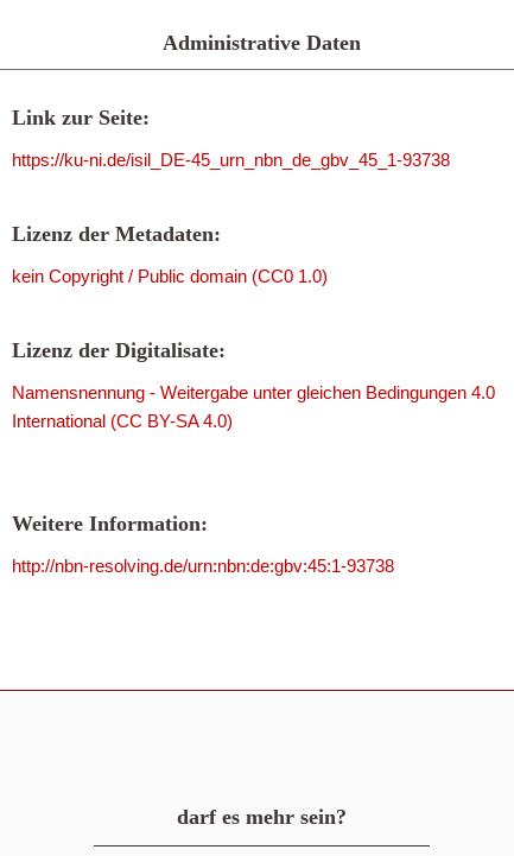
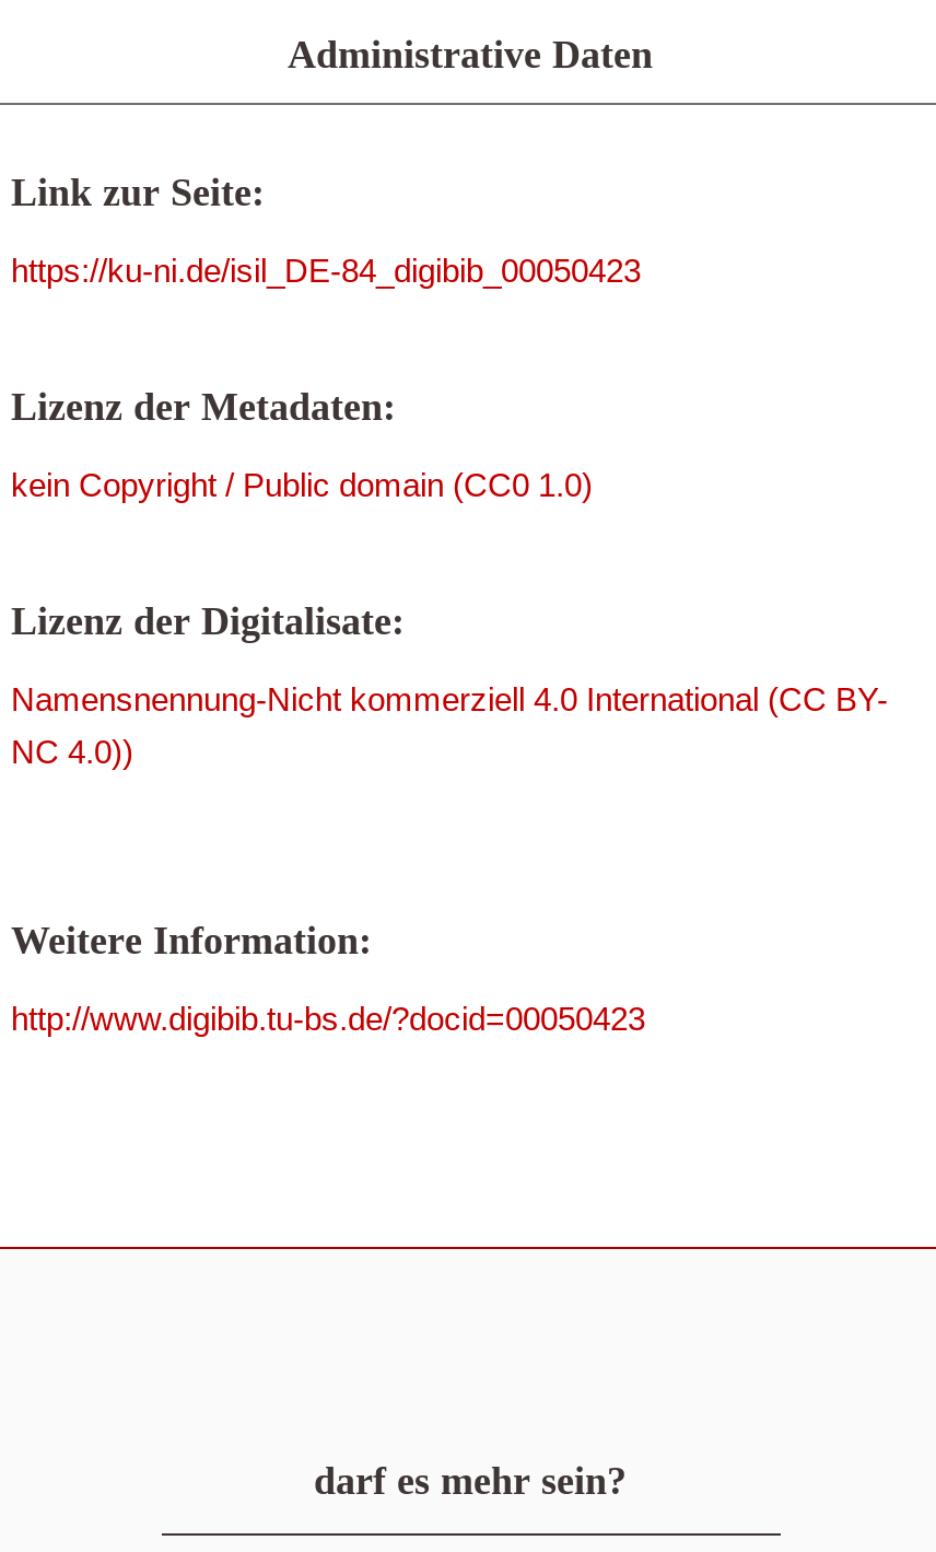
- https://ku-ni.de/isil_DE-45_urn_nbn_de_gbv_45_1-93738
+ https://ku-ni.de/isil_DE-84_digibib_00050423

- Namensnennung - Weitergabe unter gleichen Bedingungen 4.0
- International (CC BY-SA 4.0)
+ Namensnennung-Nicht kommerziell 4.0 International (CC BY-
+ NC 4.0))

- http://nbn-resolving.de/urn:nbn:de:gbv:45:1-93738
+ http://www.digibib.tu-bs.de/?docid=00050423
